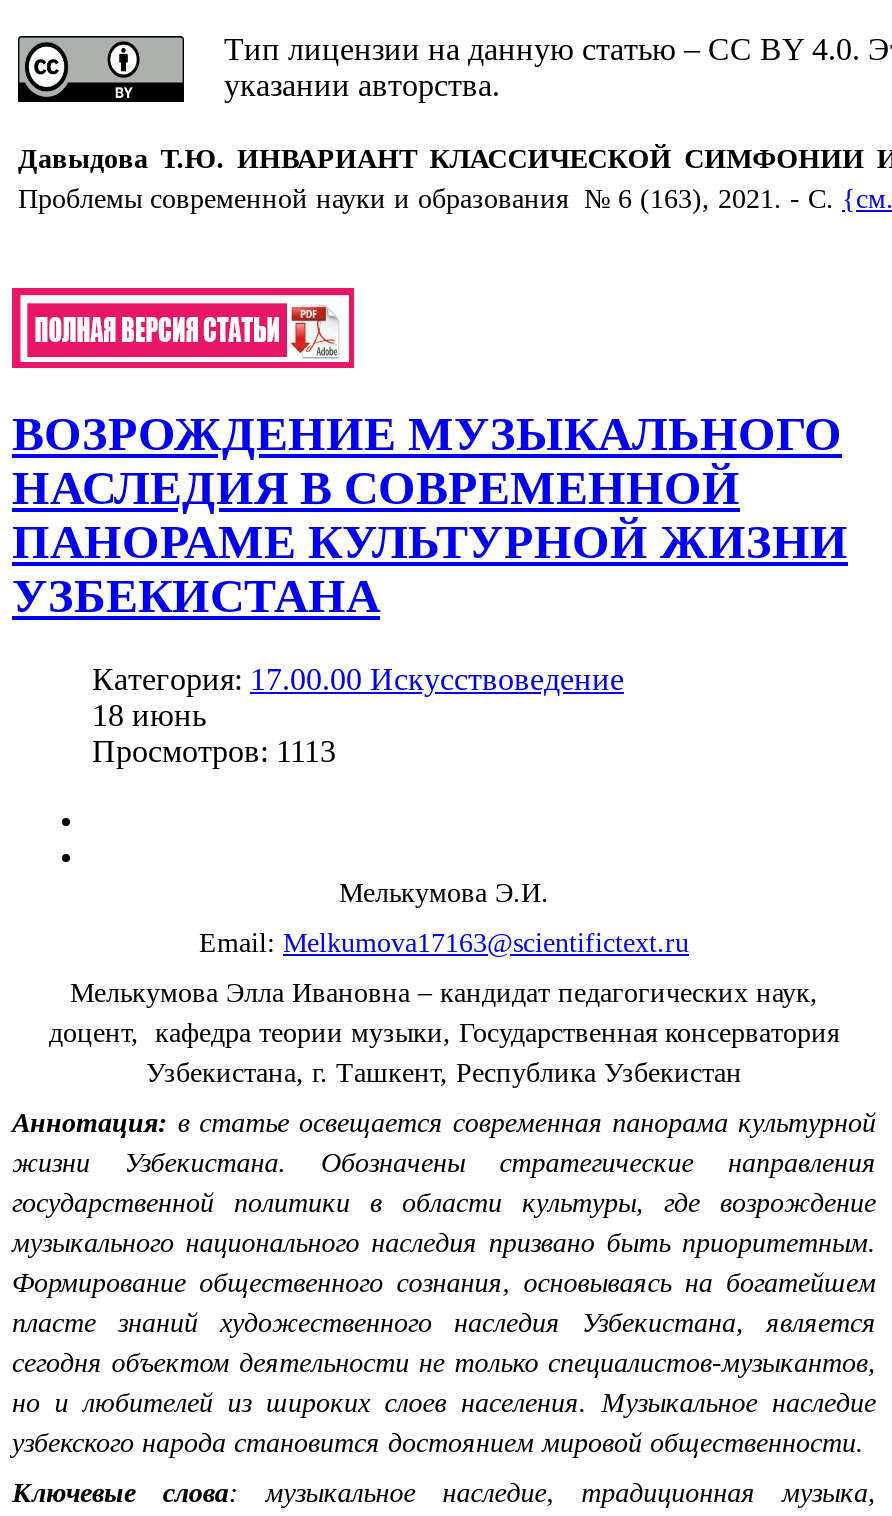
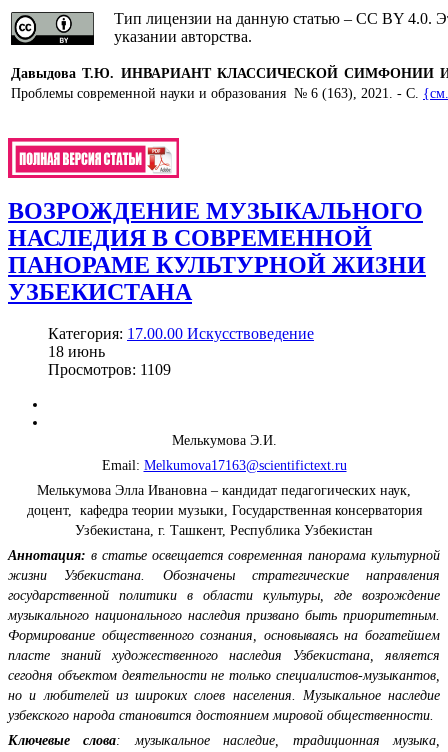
- Просмотров: 1113
+ Просмотров: 1109
